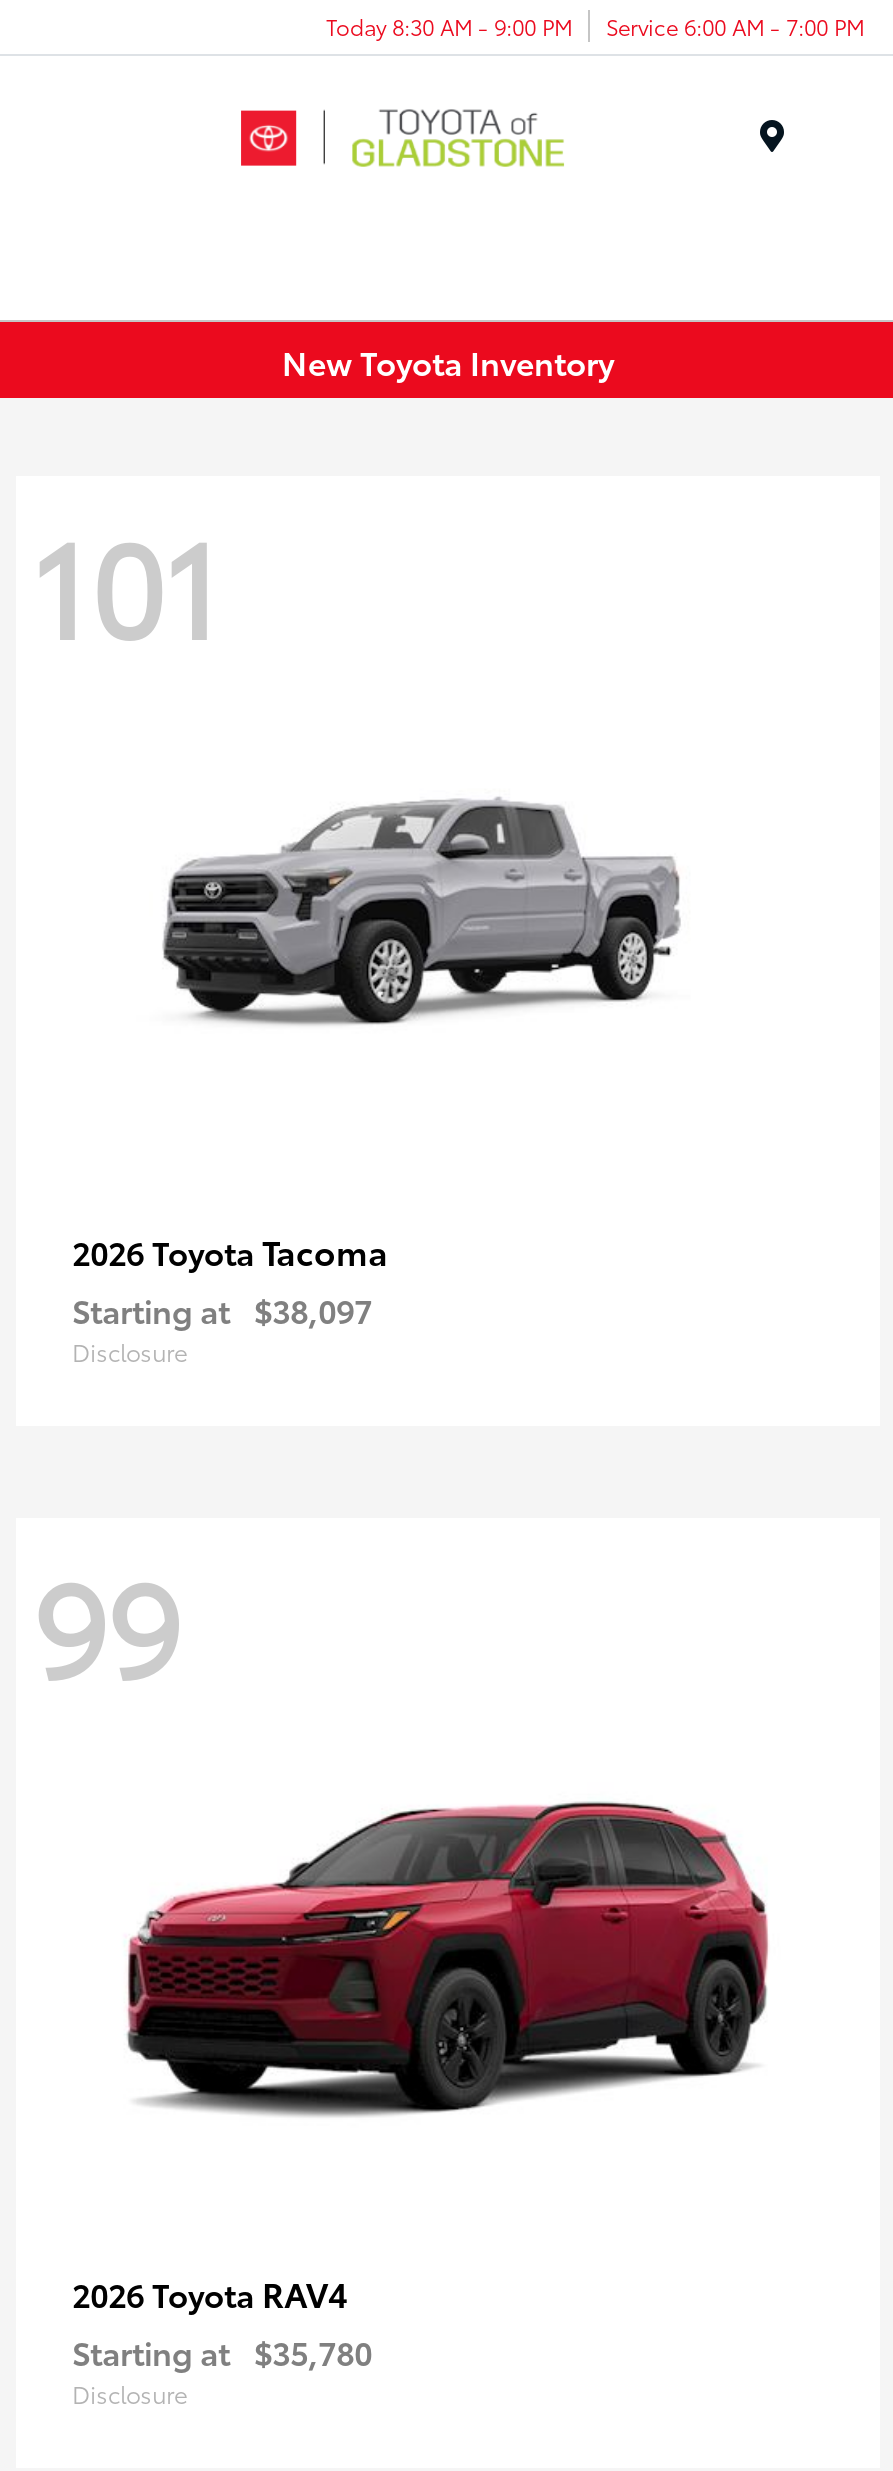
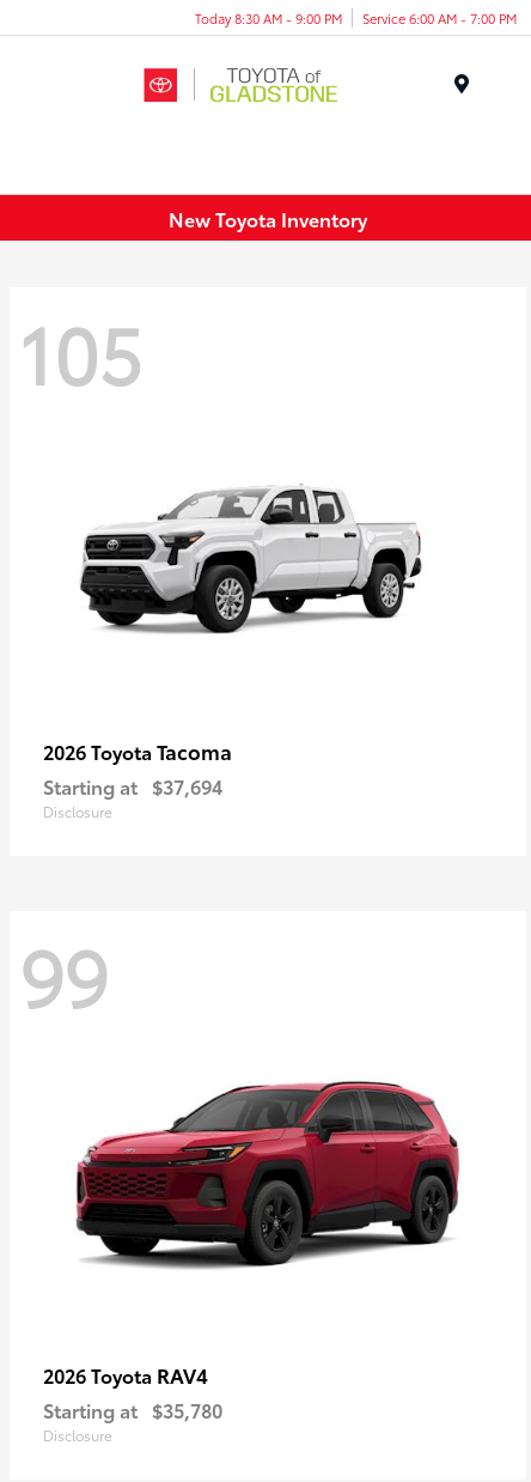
- 101
+ 105

- [image]
+ [image]

- Starting at $38,097
+ Starting at $37,694
